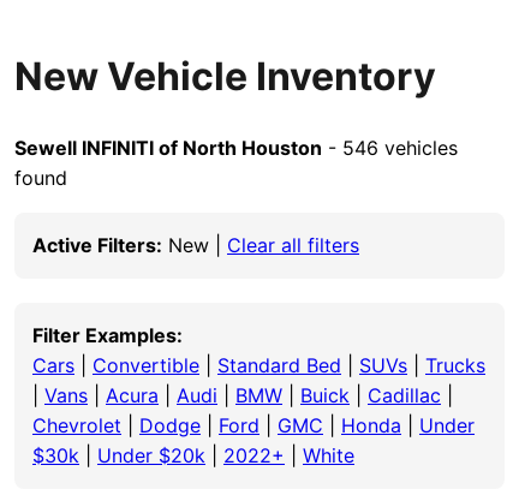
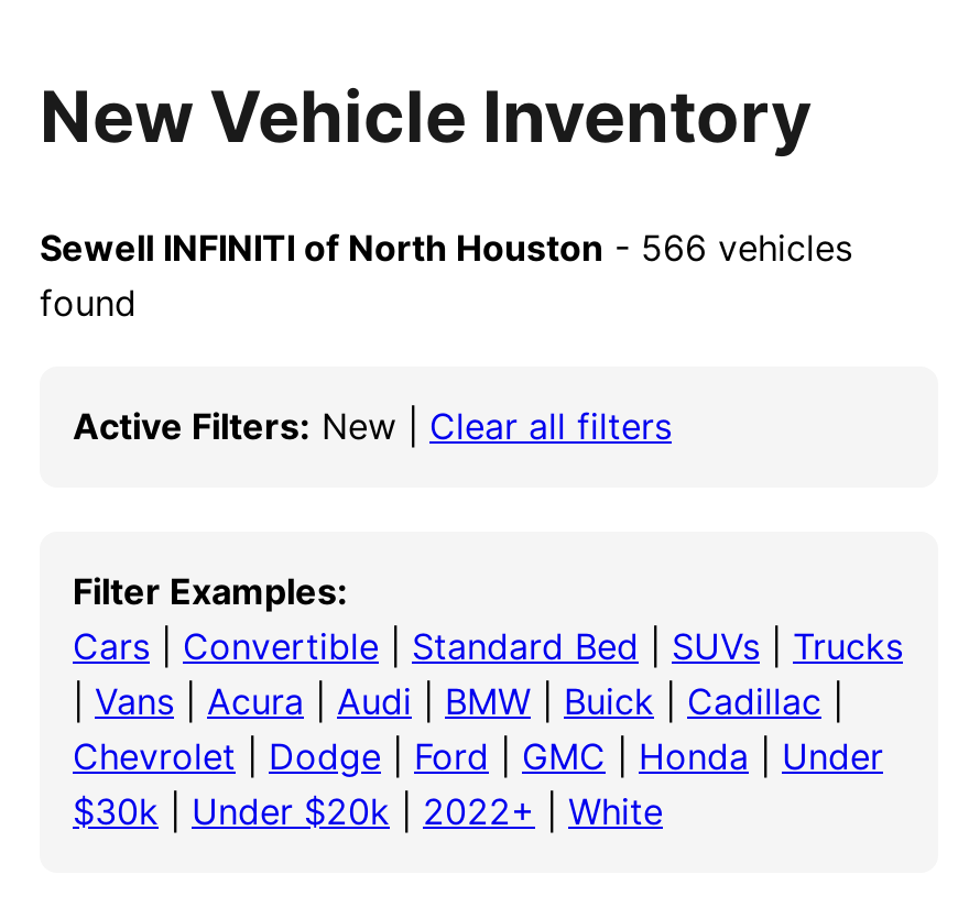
- Sewell INFINITI of North Houston - 546 vehicles
+ Sewell INFINITI of North Houston - 566 vehicles
